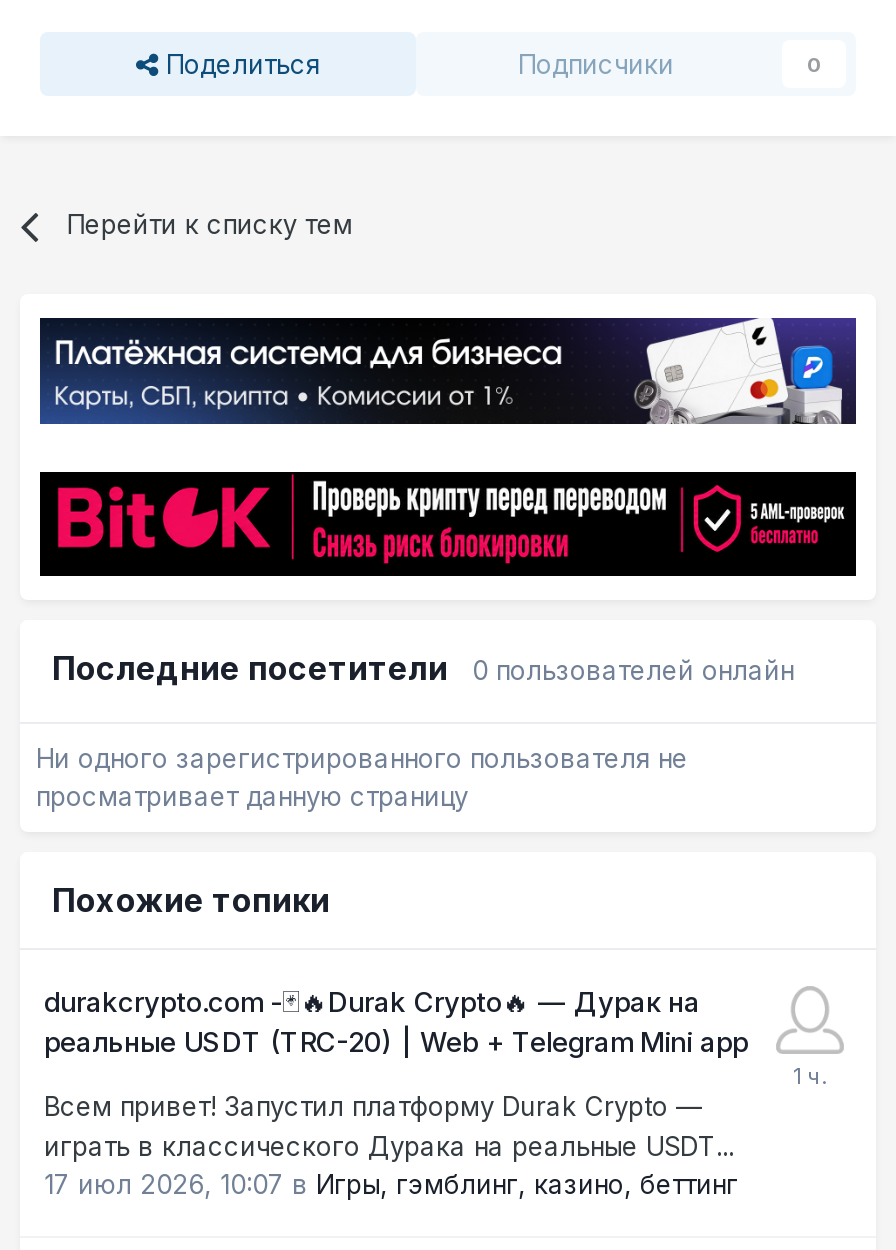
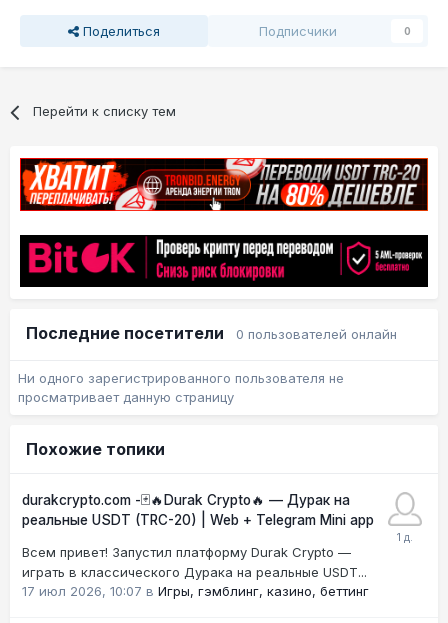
- [image]
+ [image]
